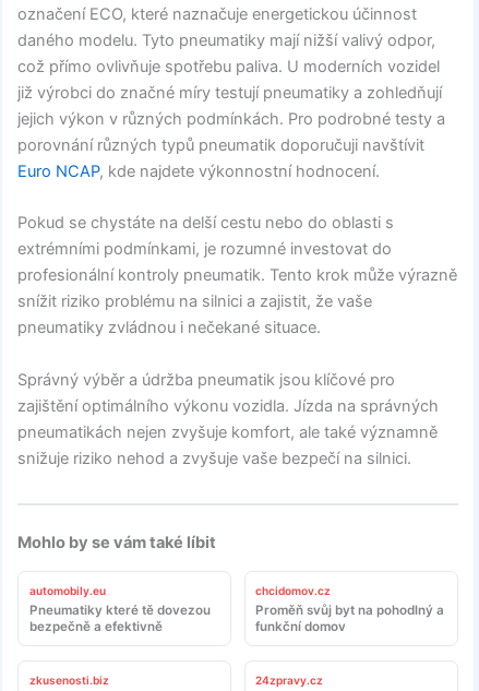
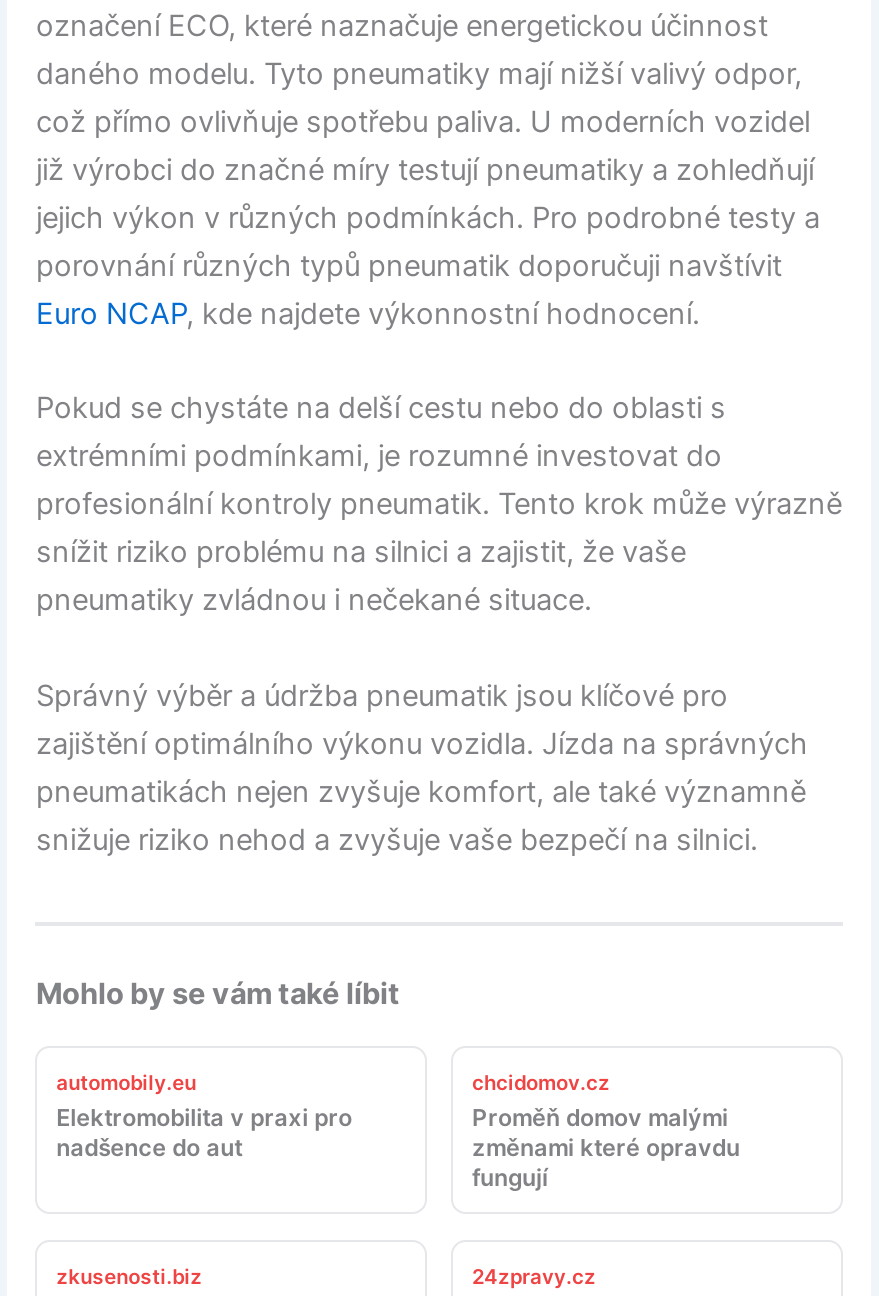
- Pneumatiky které tě dovezou
- bezpečně a efektivně
+ Elektromobilita v praxi pro
+ nadšence do aut

- Proměň svůj byt na pohodlný a
- funkční domov
+ Proměň domov malými
+ změnami které opravdu
+ fungují
